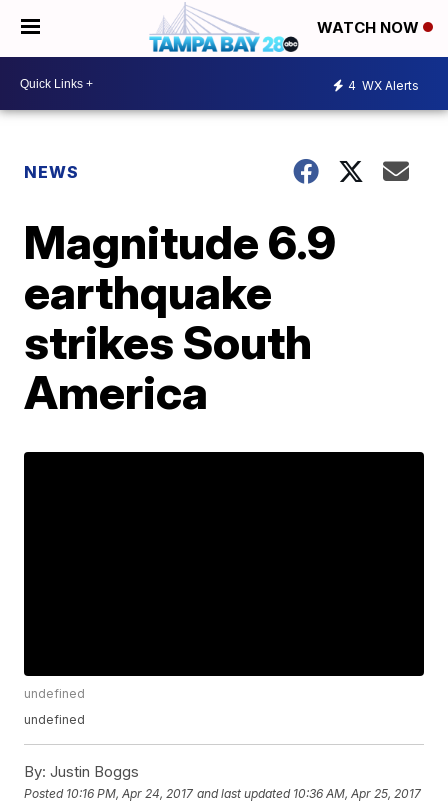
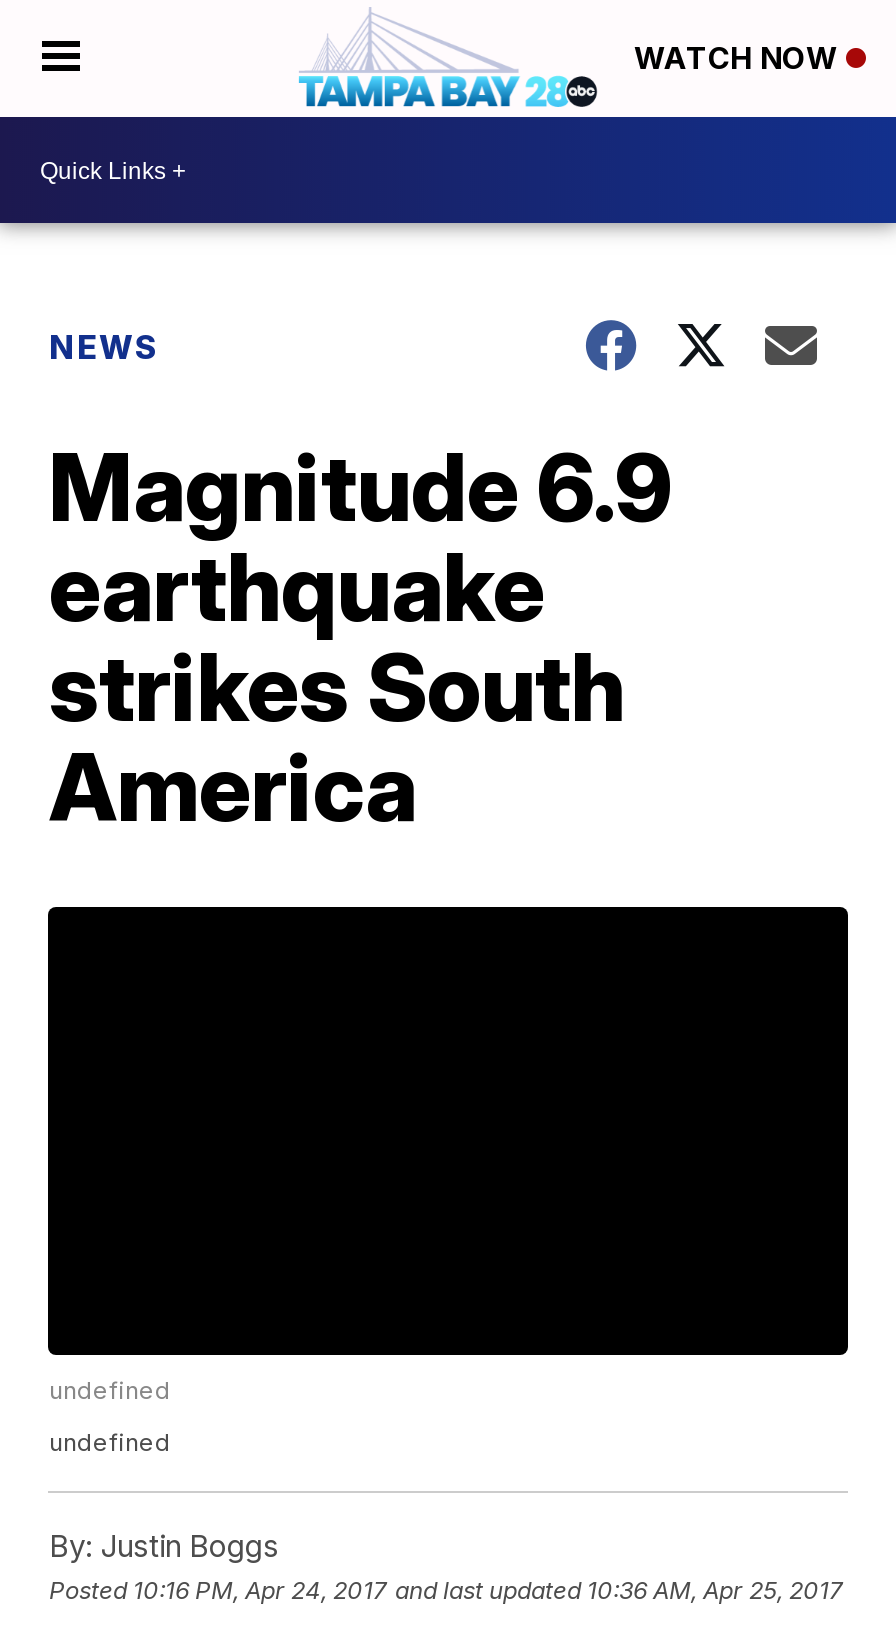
- 4 WX Alerts
